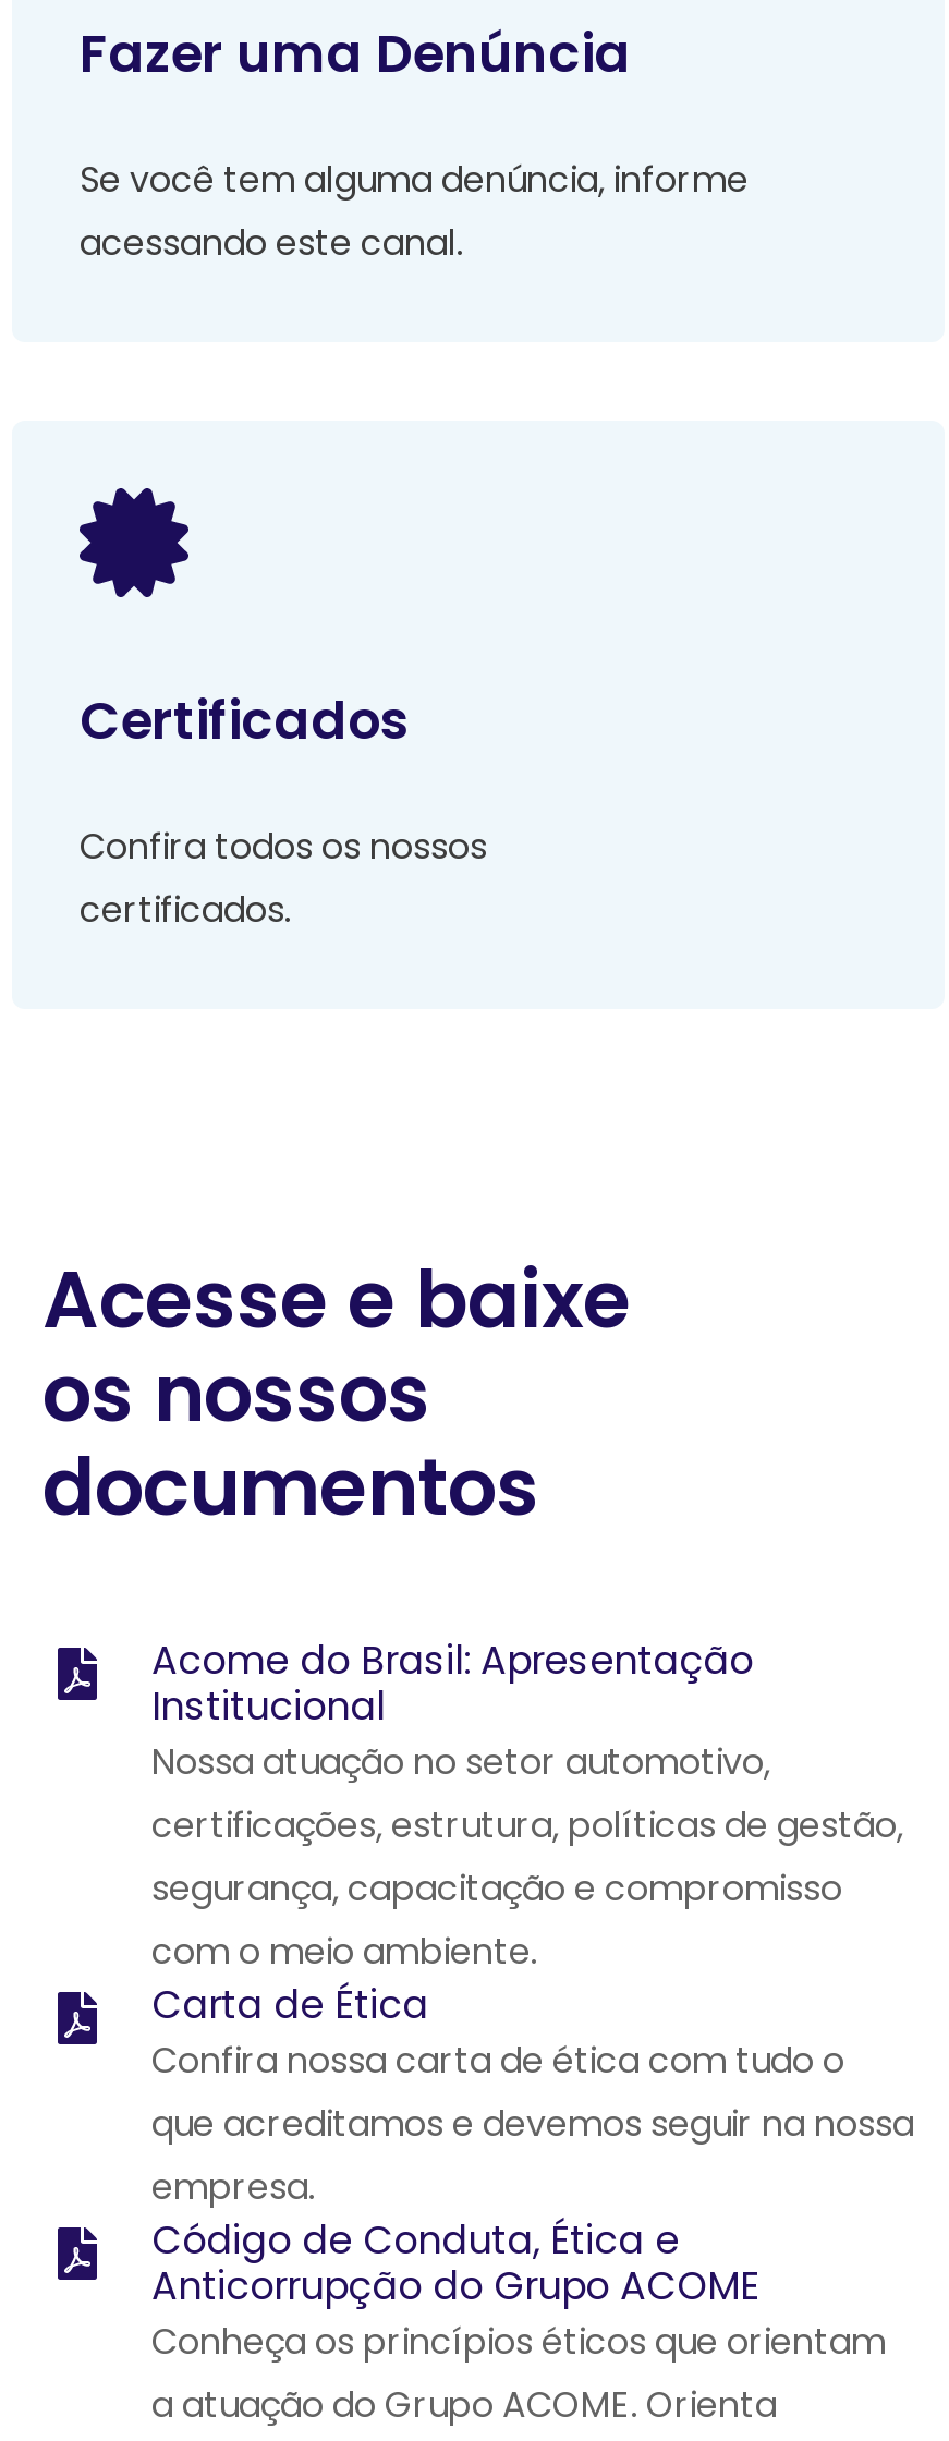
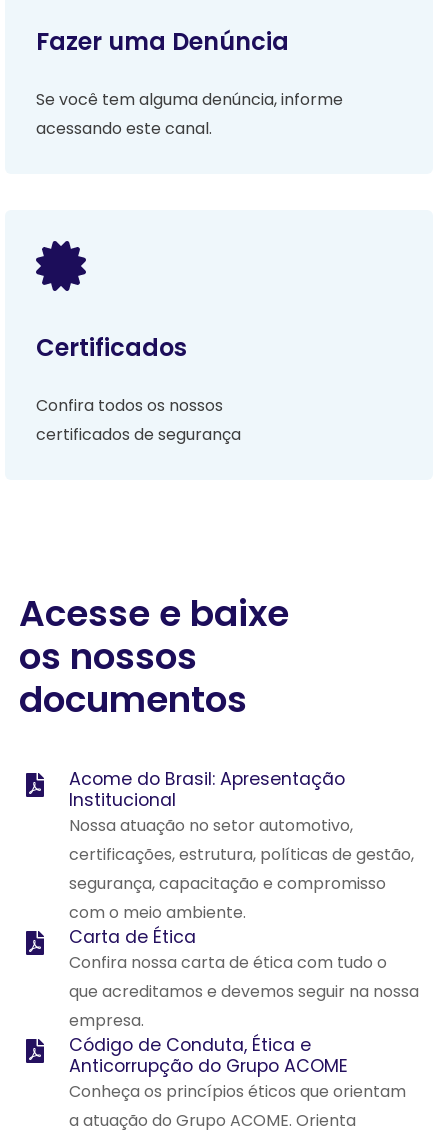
- certificados.
+ certificados de segurança
